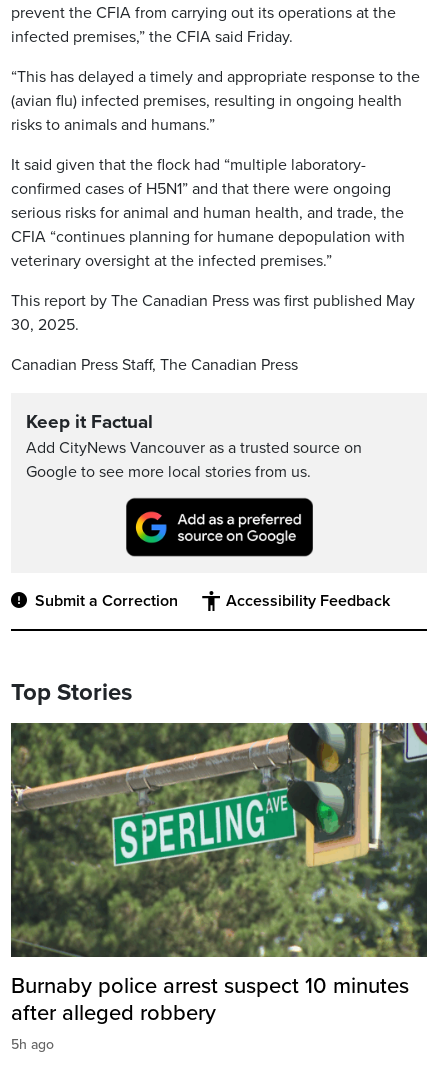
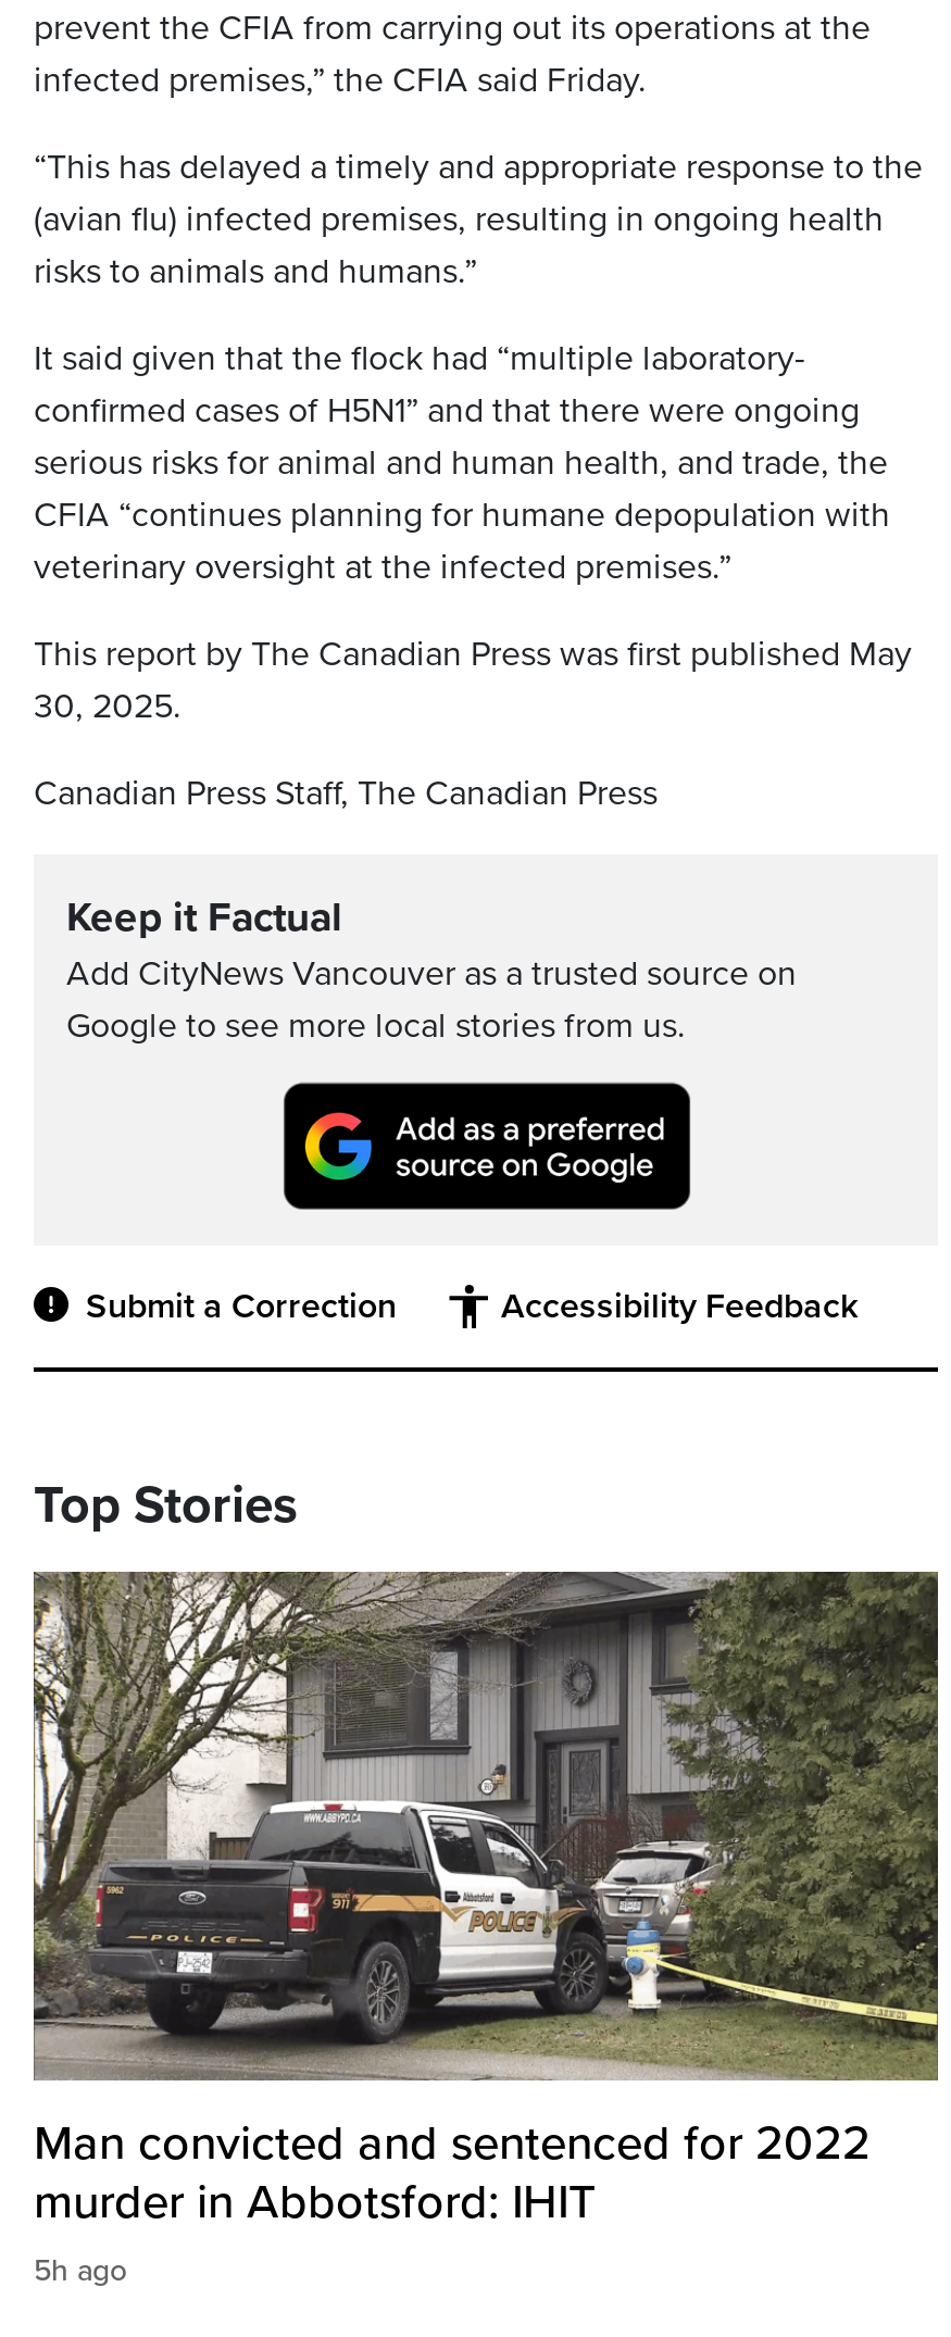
- [image]
- Burnaby police arrest suspect 10 minutes
- after alleged robbery
+ [image]
+ Man convicted and sentenced for 2022
+ murder in Abbotsford: IHIT
